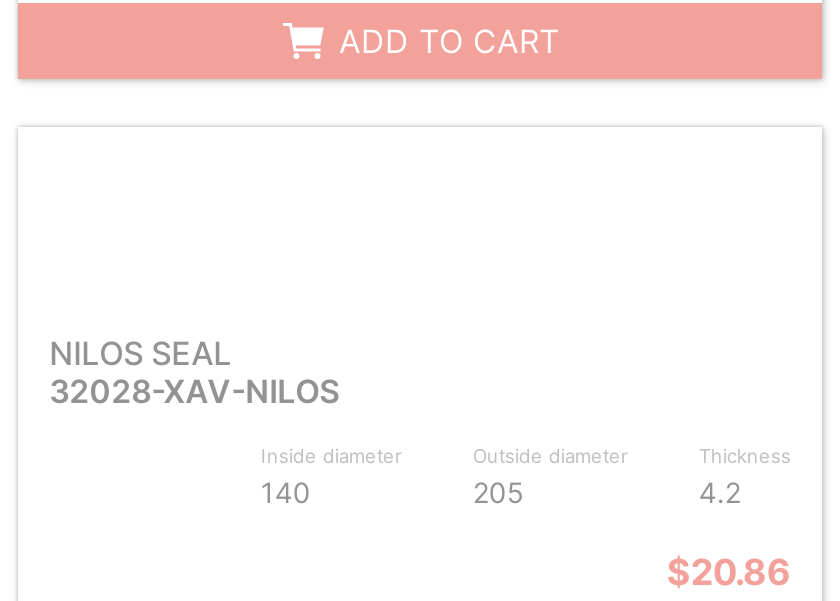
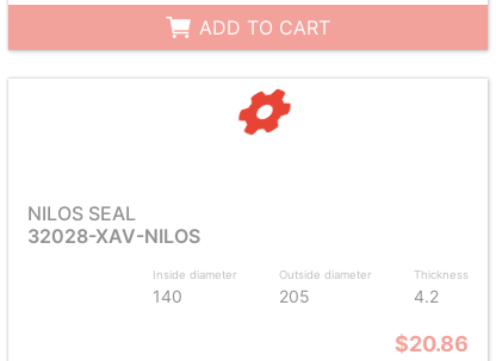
+ [image]
